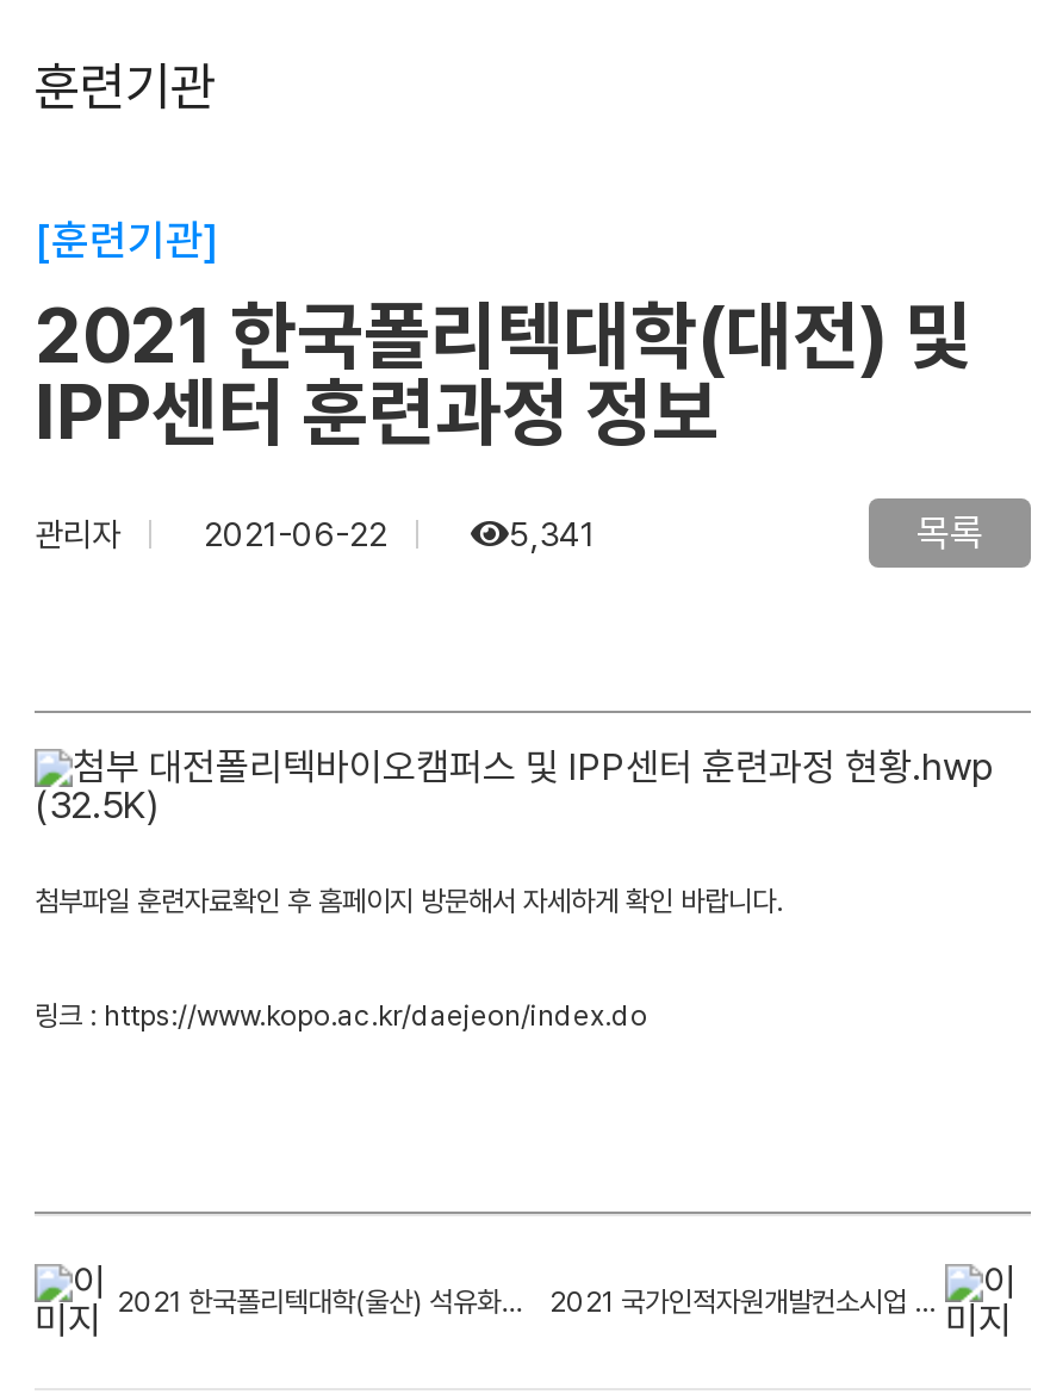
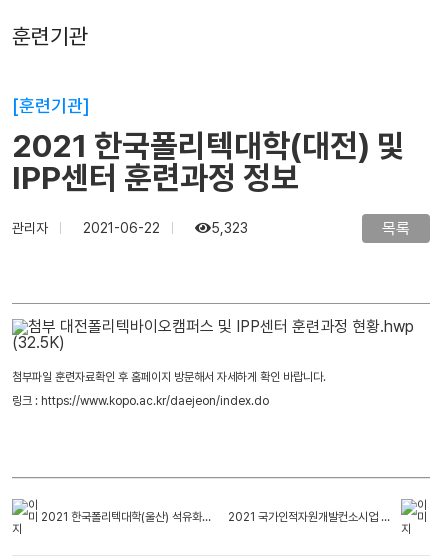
- 5,341
+ 5,323

- [image]
+ [image]

- [image]
+ [image]
